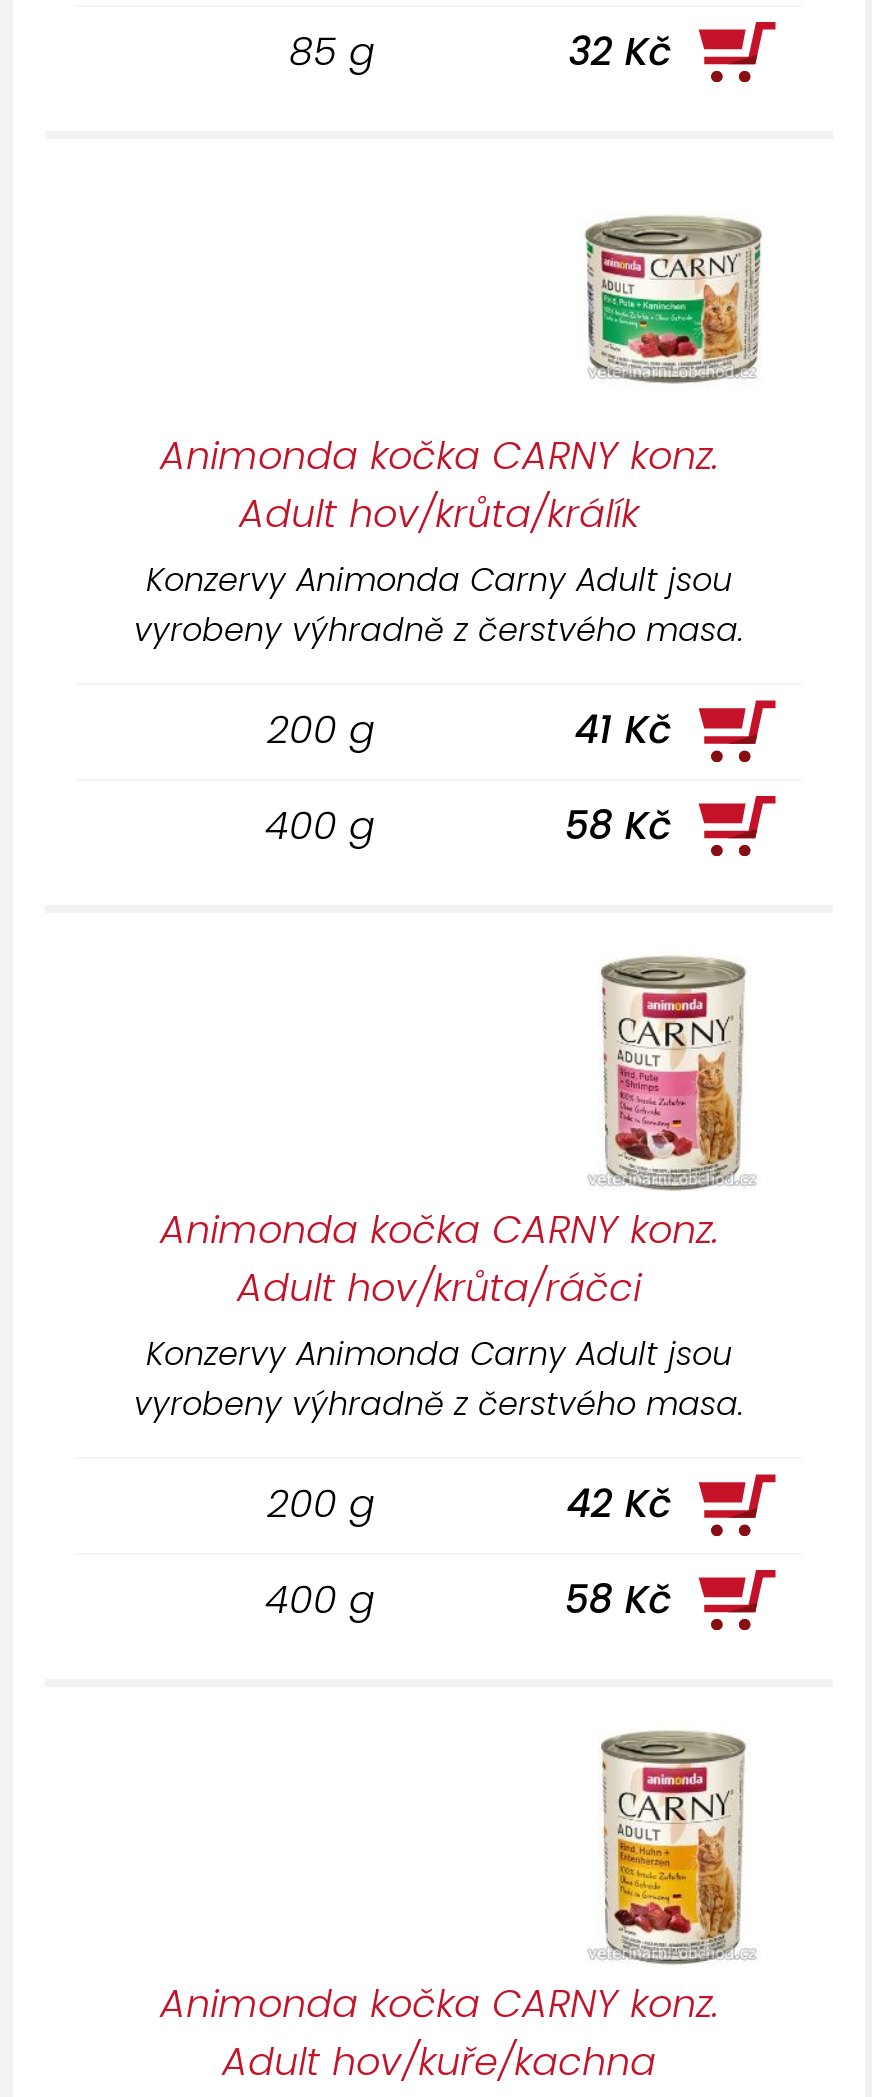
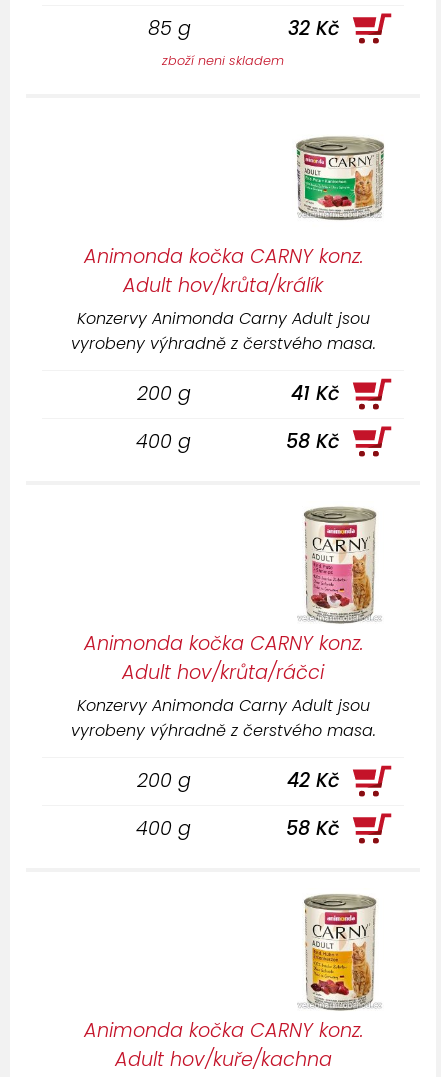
+ zboží neni skladem
